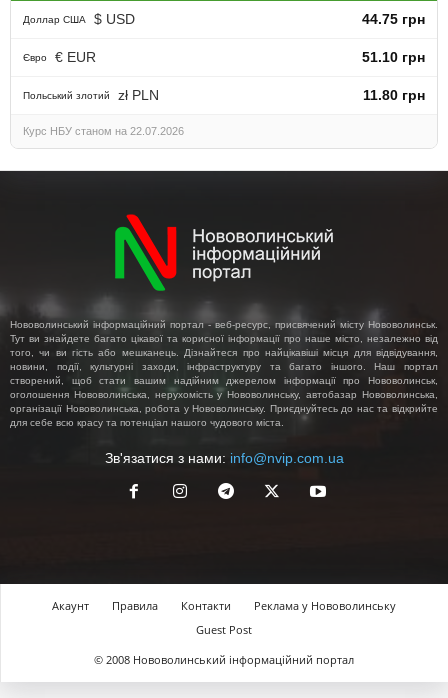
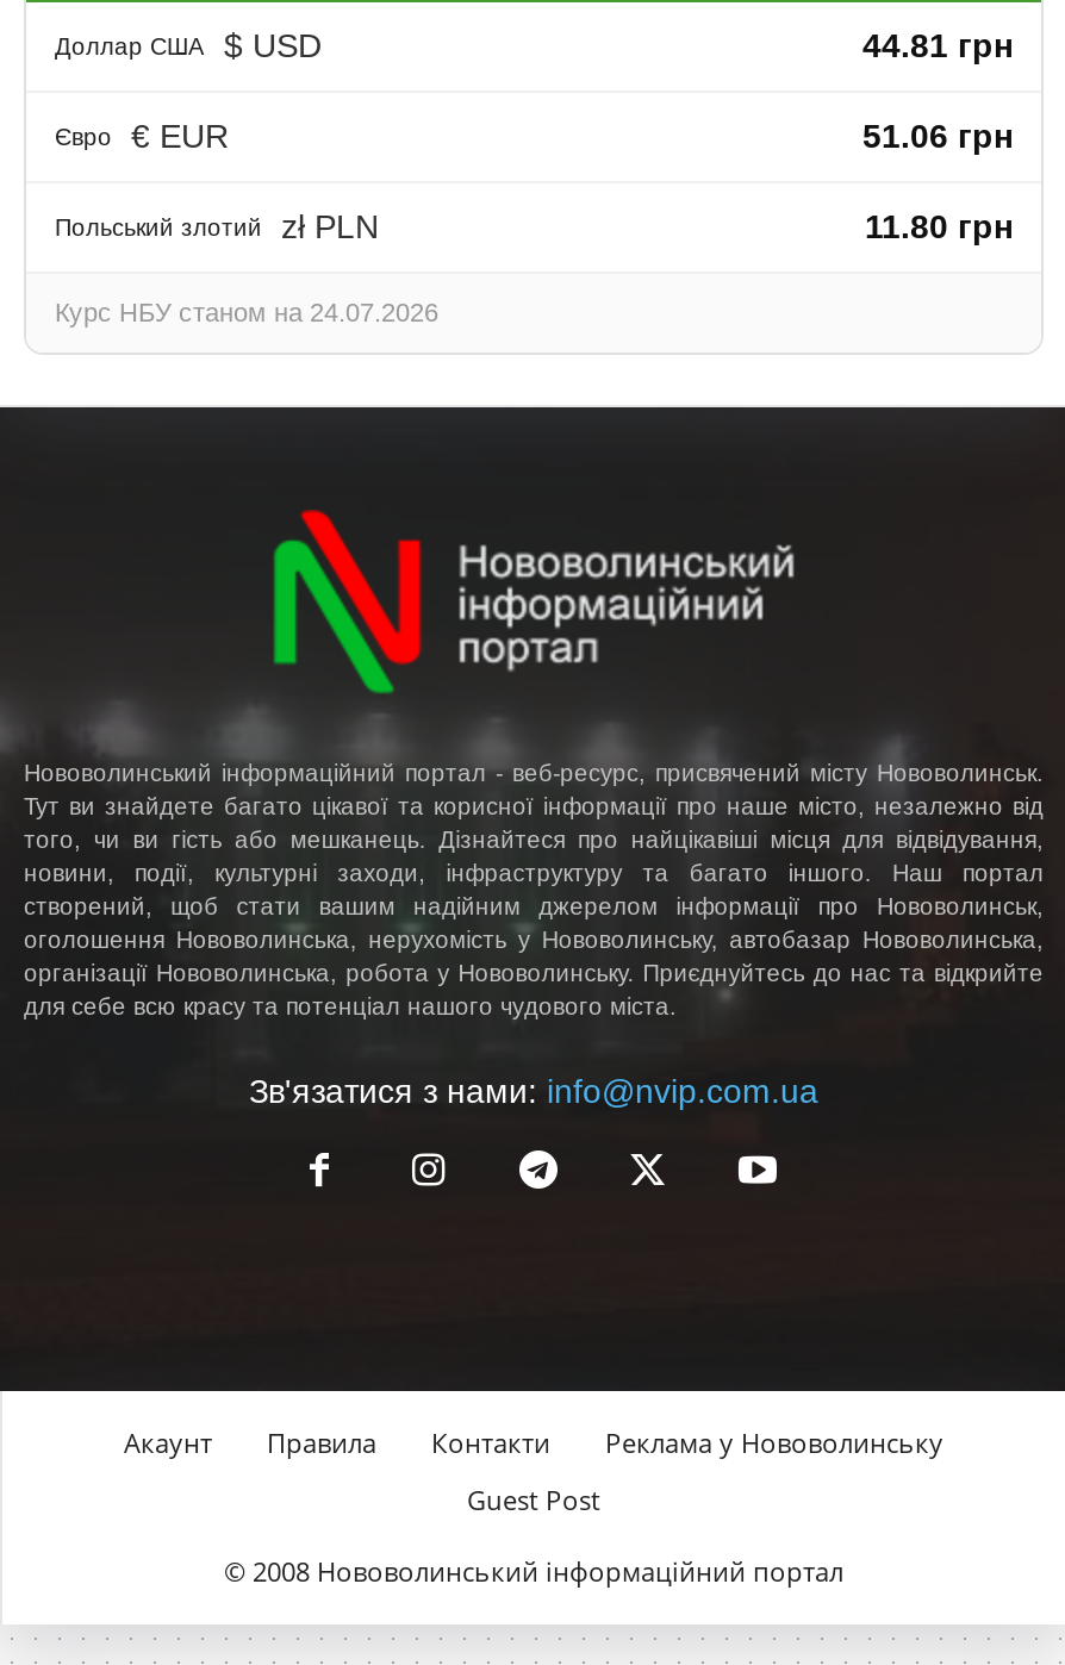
- 44.75 грн
+ 44.81 грн

- 51.10 грн
+ 51.06 грн

- Курс НБУ станом на 22.07.2026
+ Курс НБУ станом на 24.07.2026
